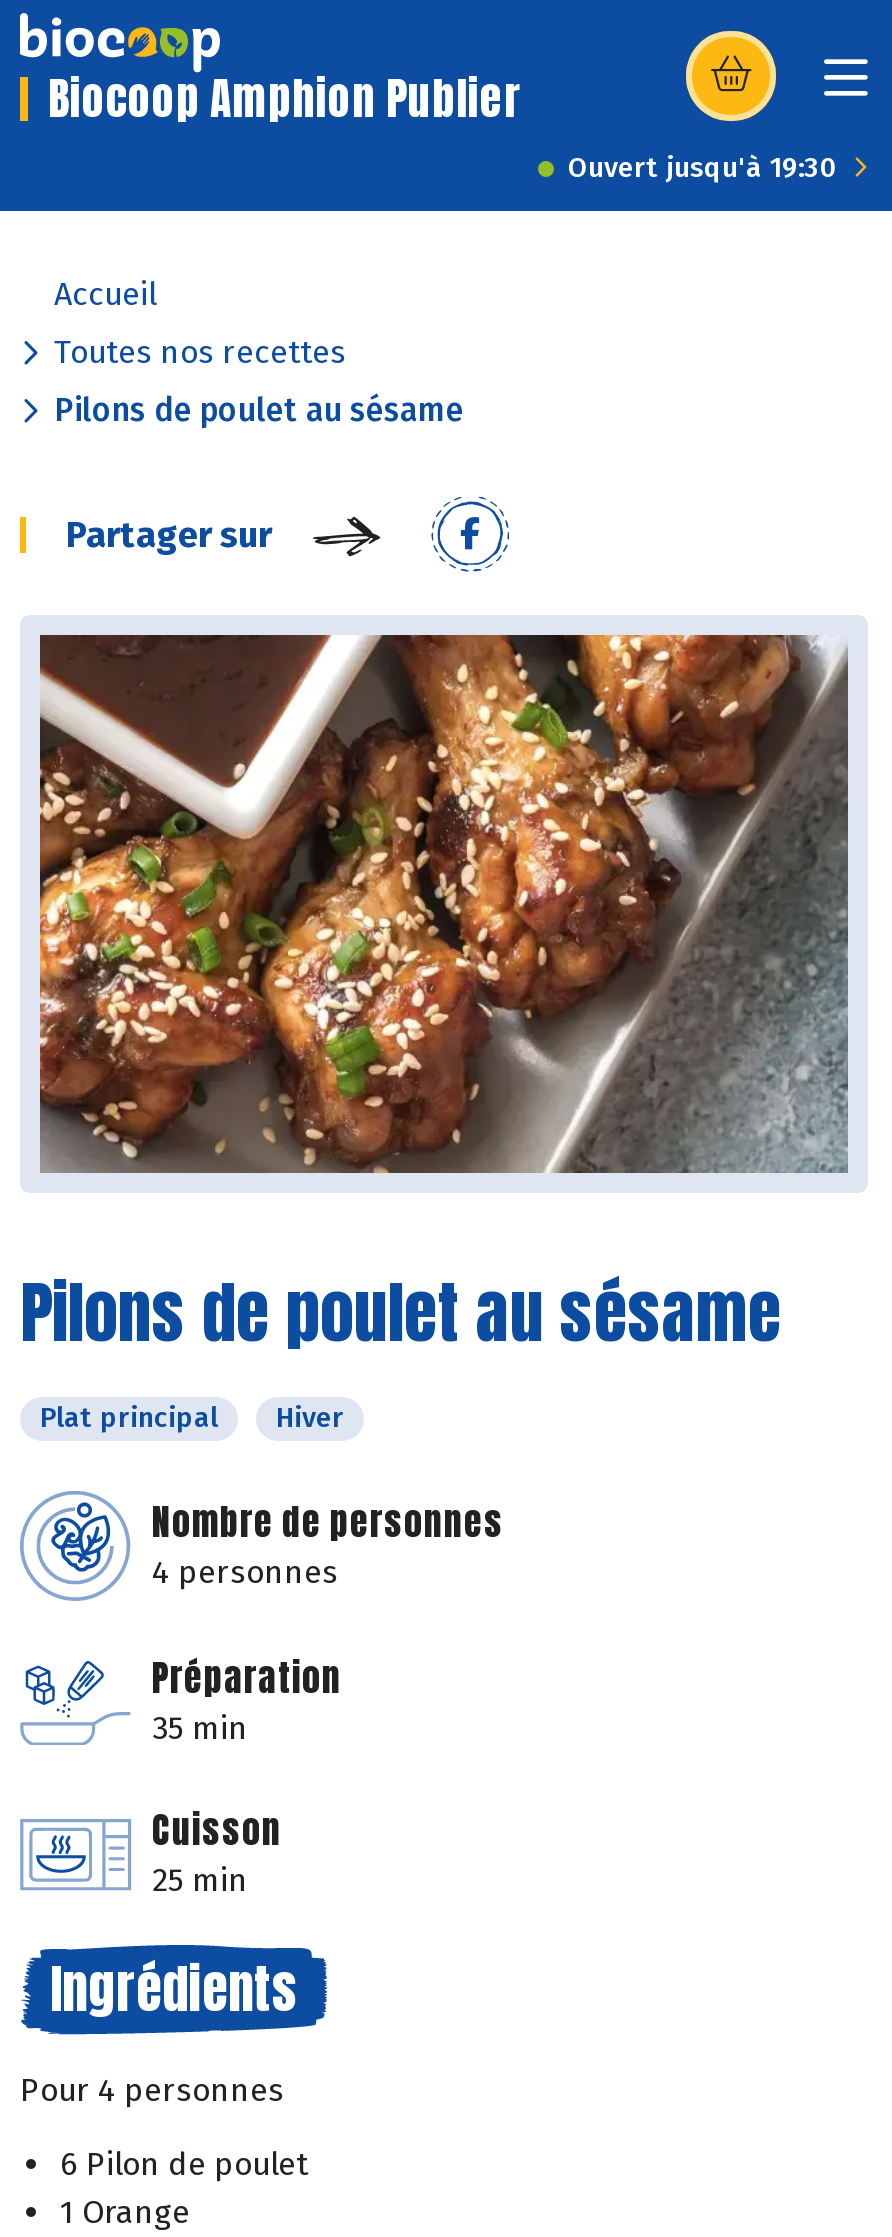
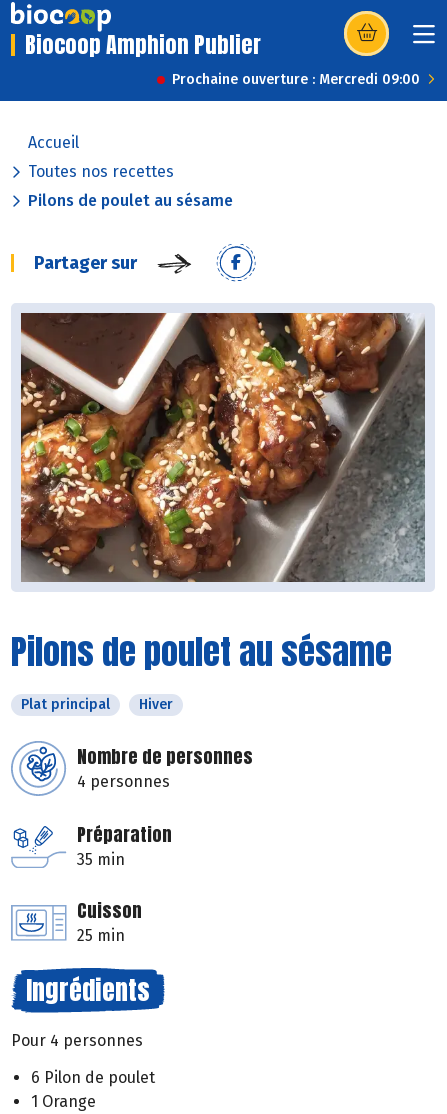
- Ouvert jusqu'à 19:30
+ Prochaine ouverture : Mercredi 09:00
